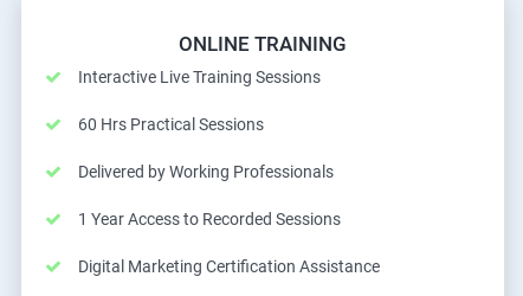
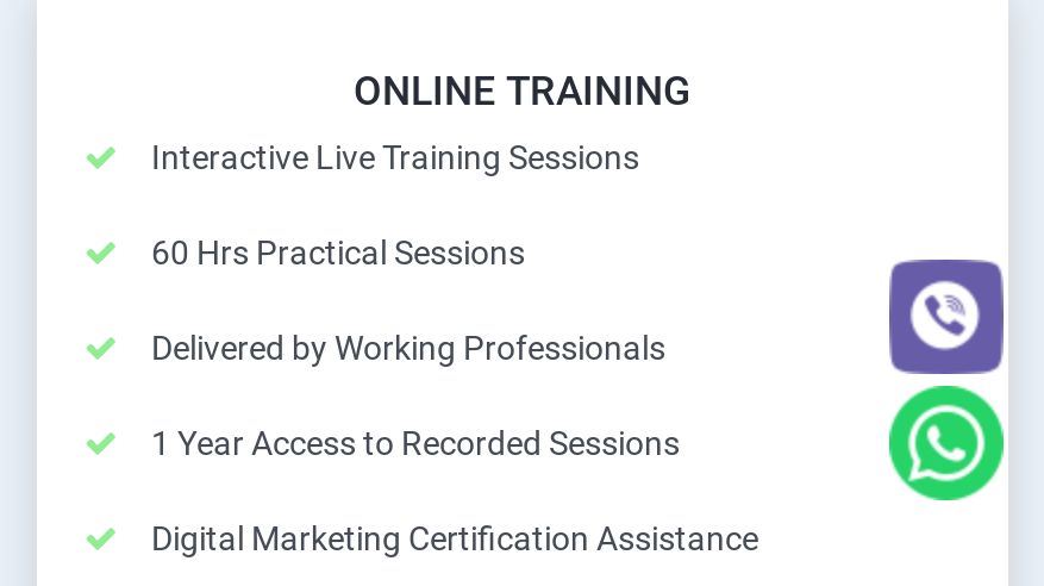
+ [image]
